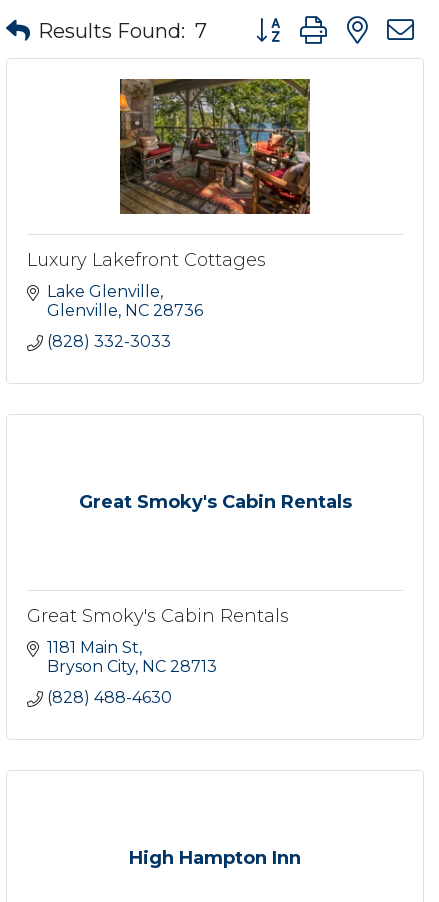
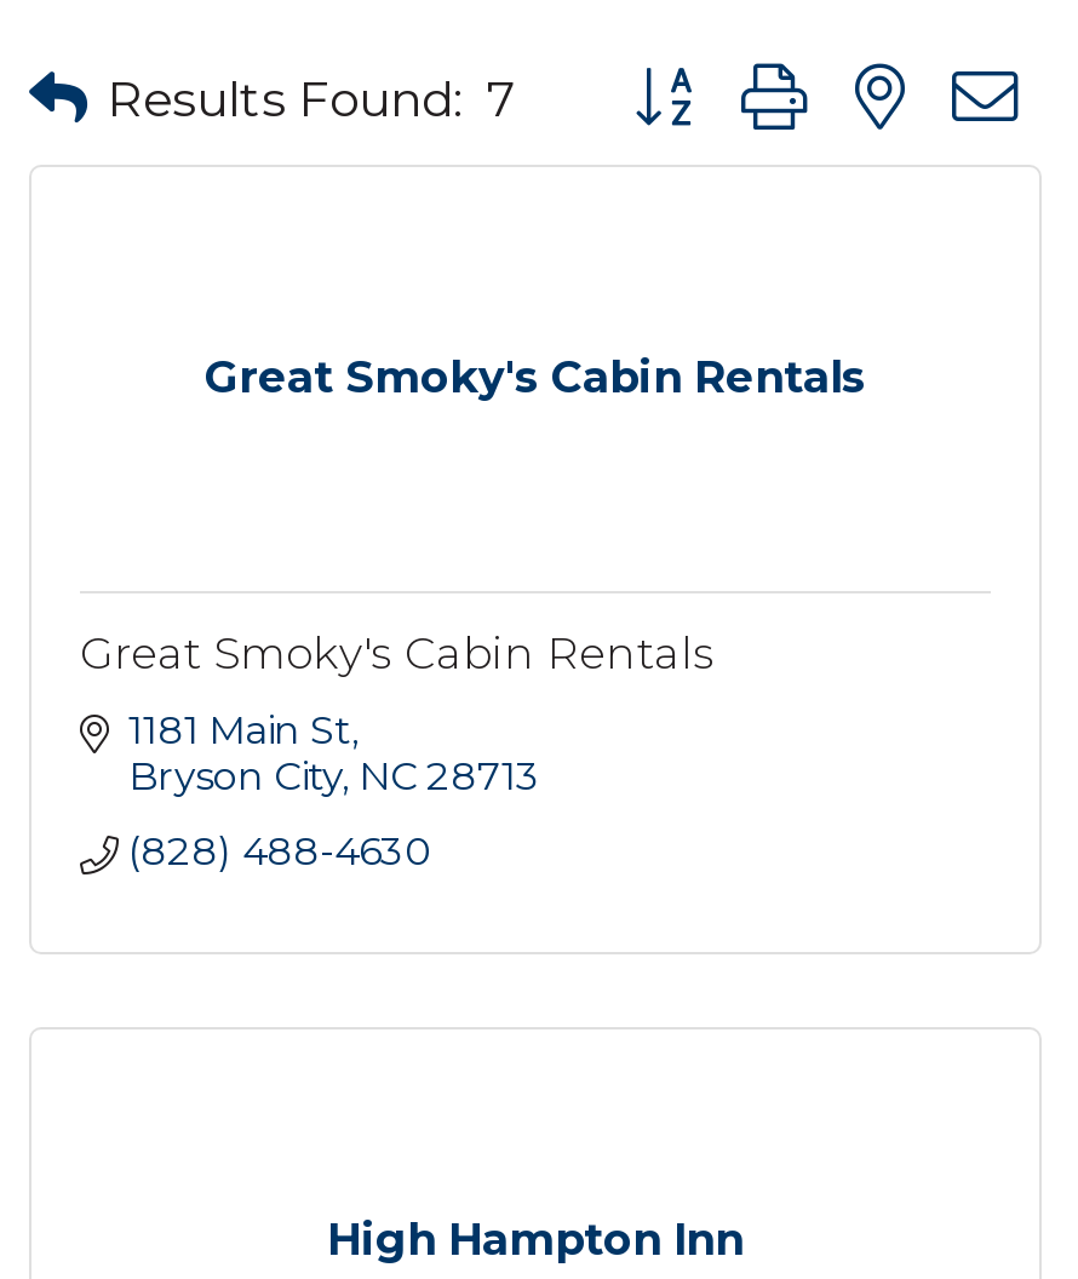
- [image]
- Luxury Lakefront Cottages
- Lake Glenville
- Glenville NC 28736
- (828) 332-3033
